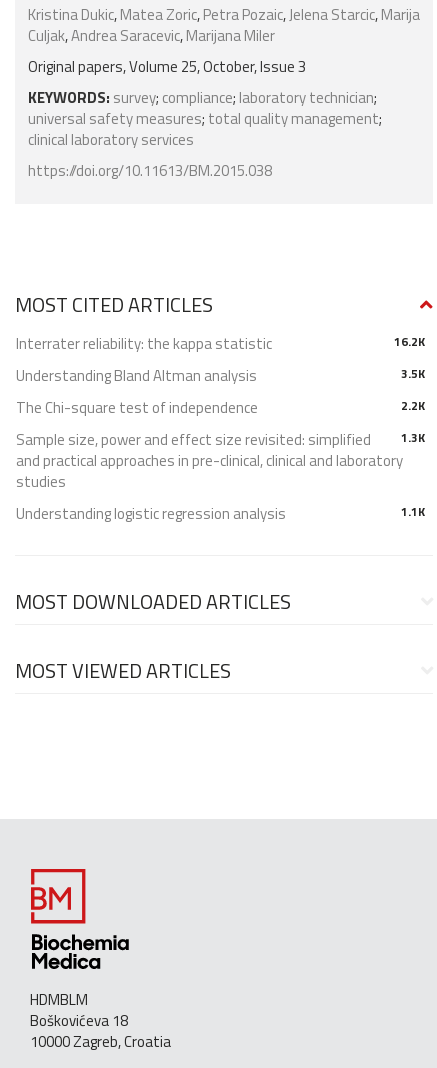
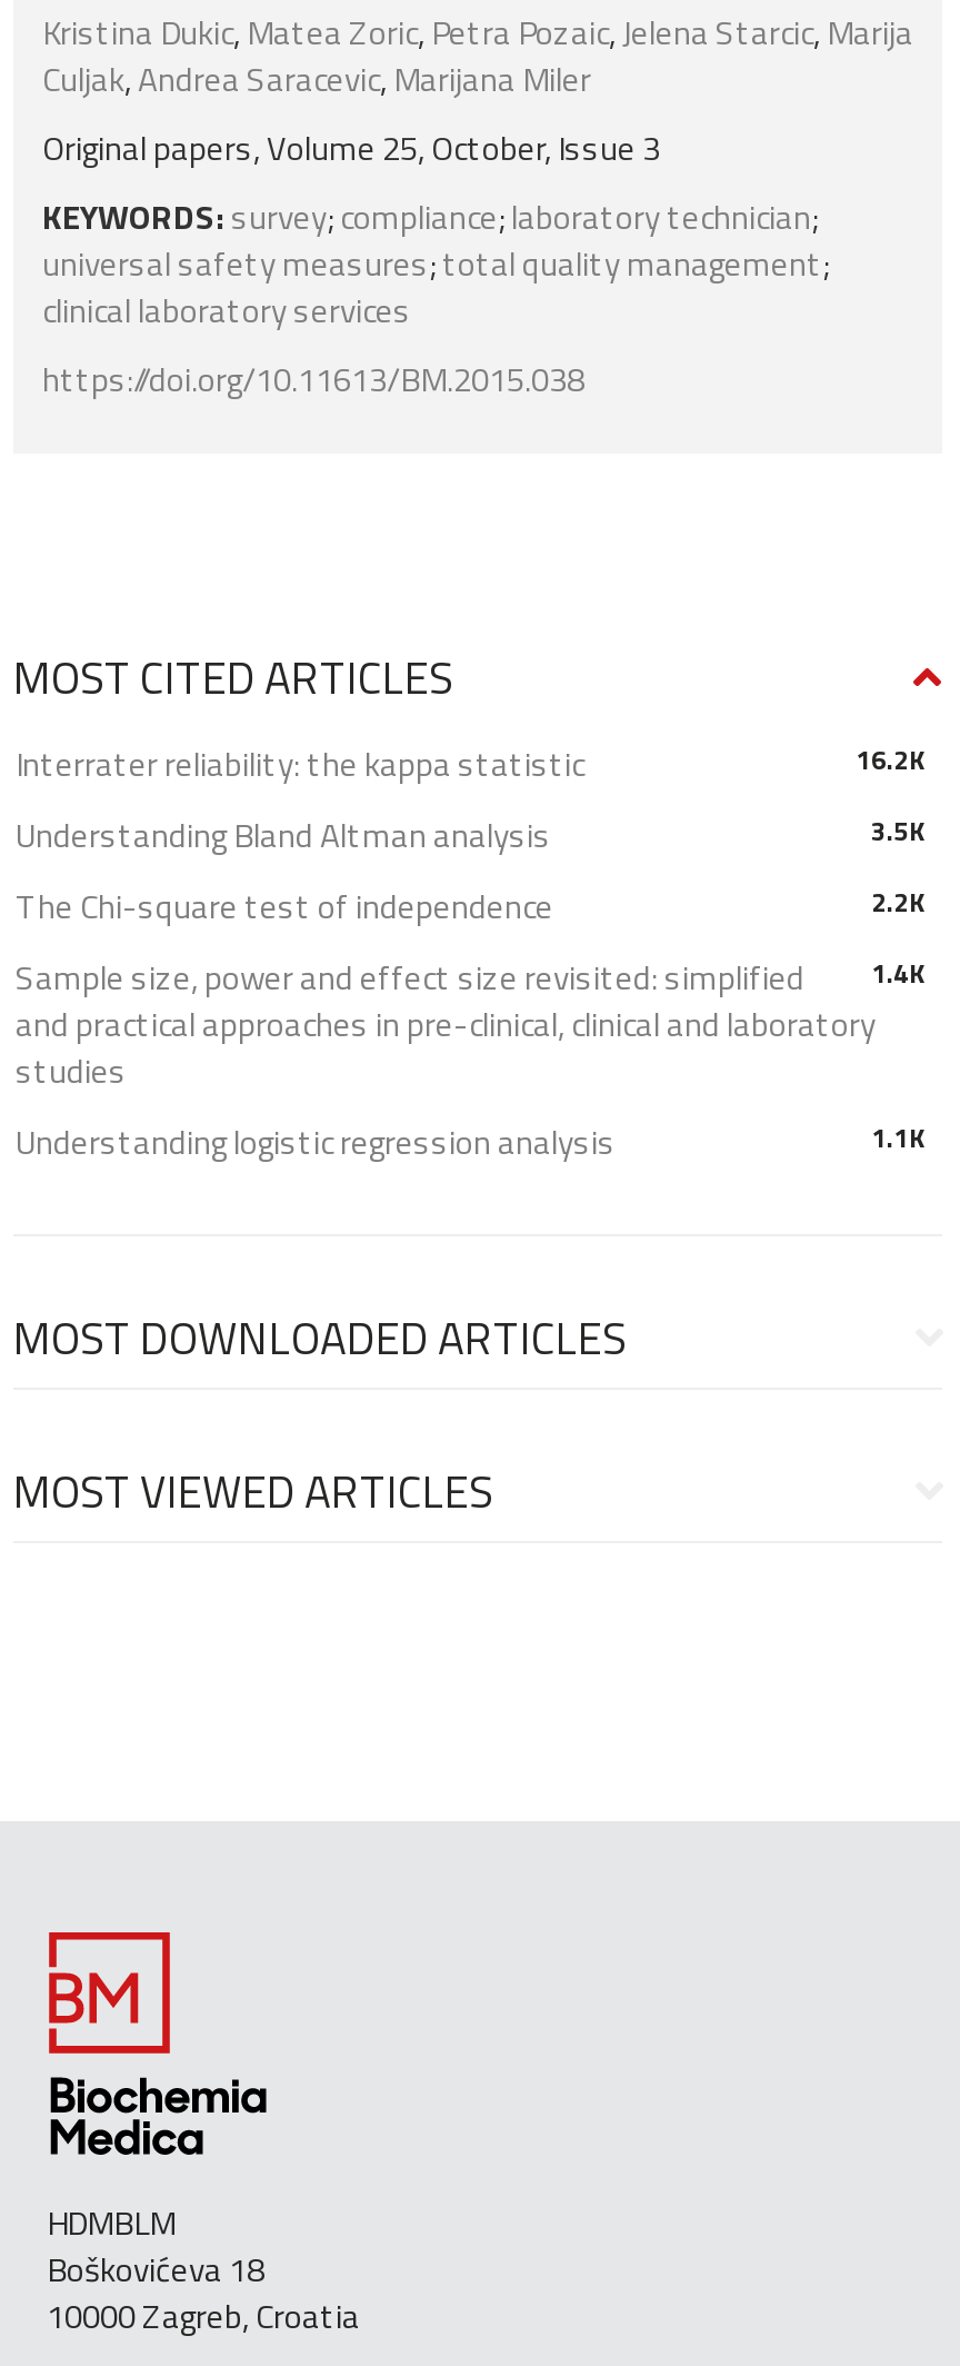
- Sample size, power and effect size revisited: simplified 1.3K
+ Sample size, power and effect size revisited: simplified 1.4K
